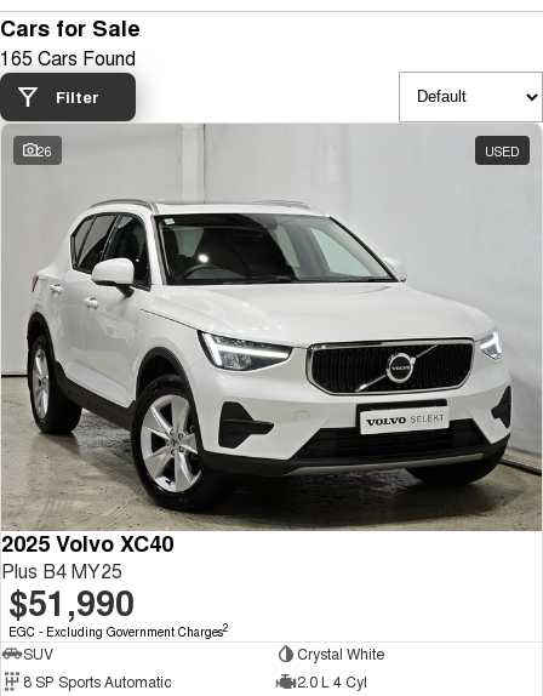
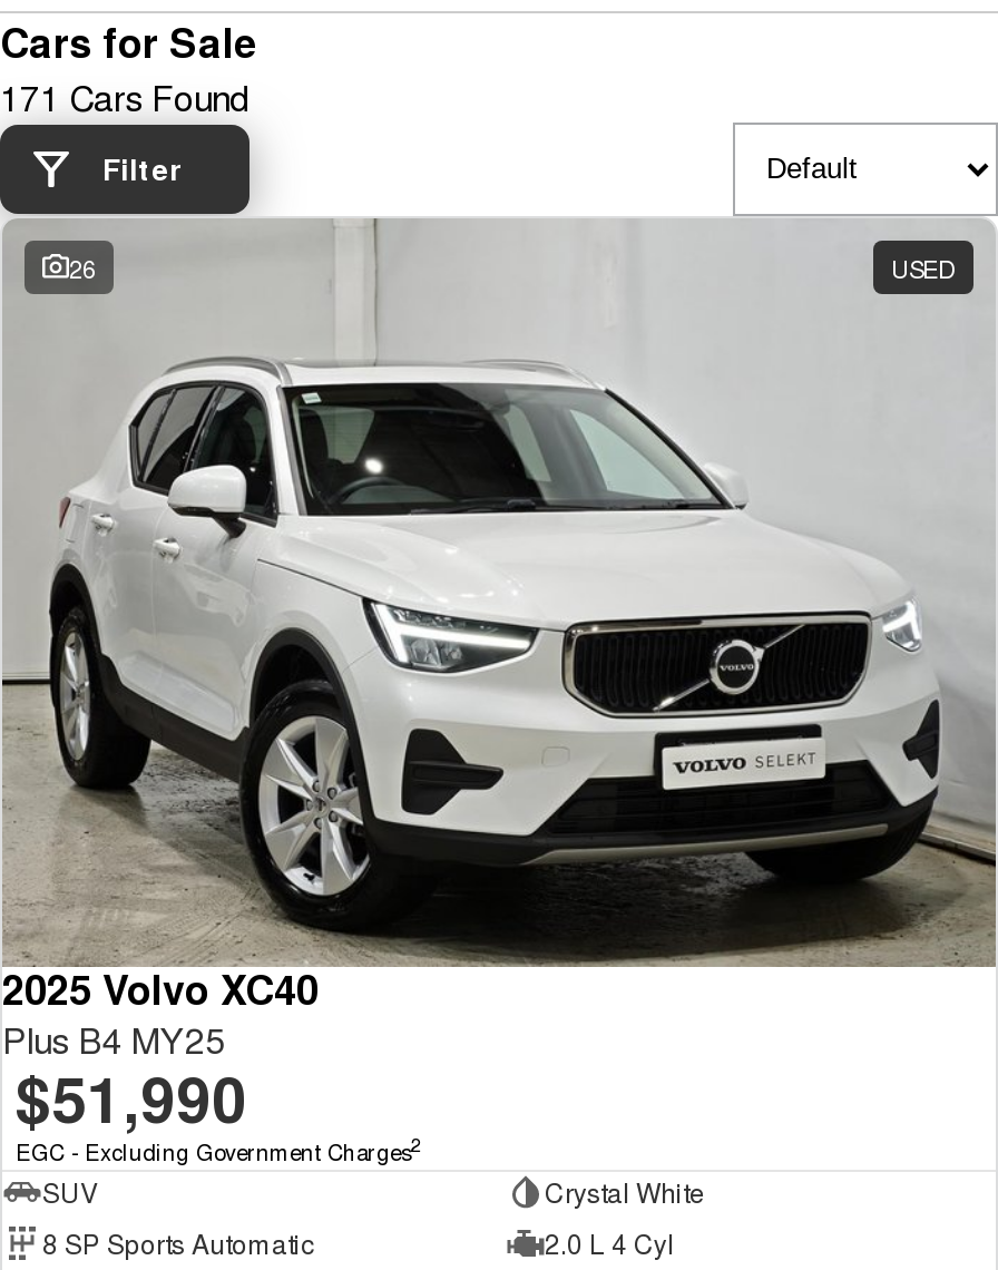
- 165 Cars Found
+ 171 Cars Found
